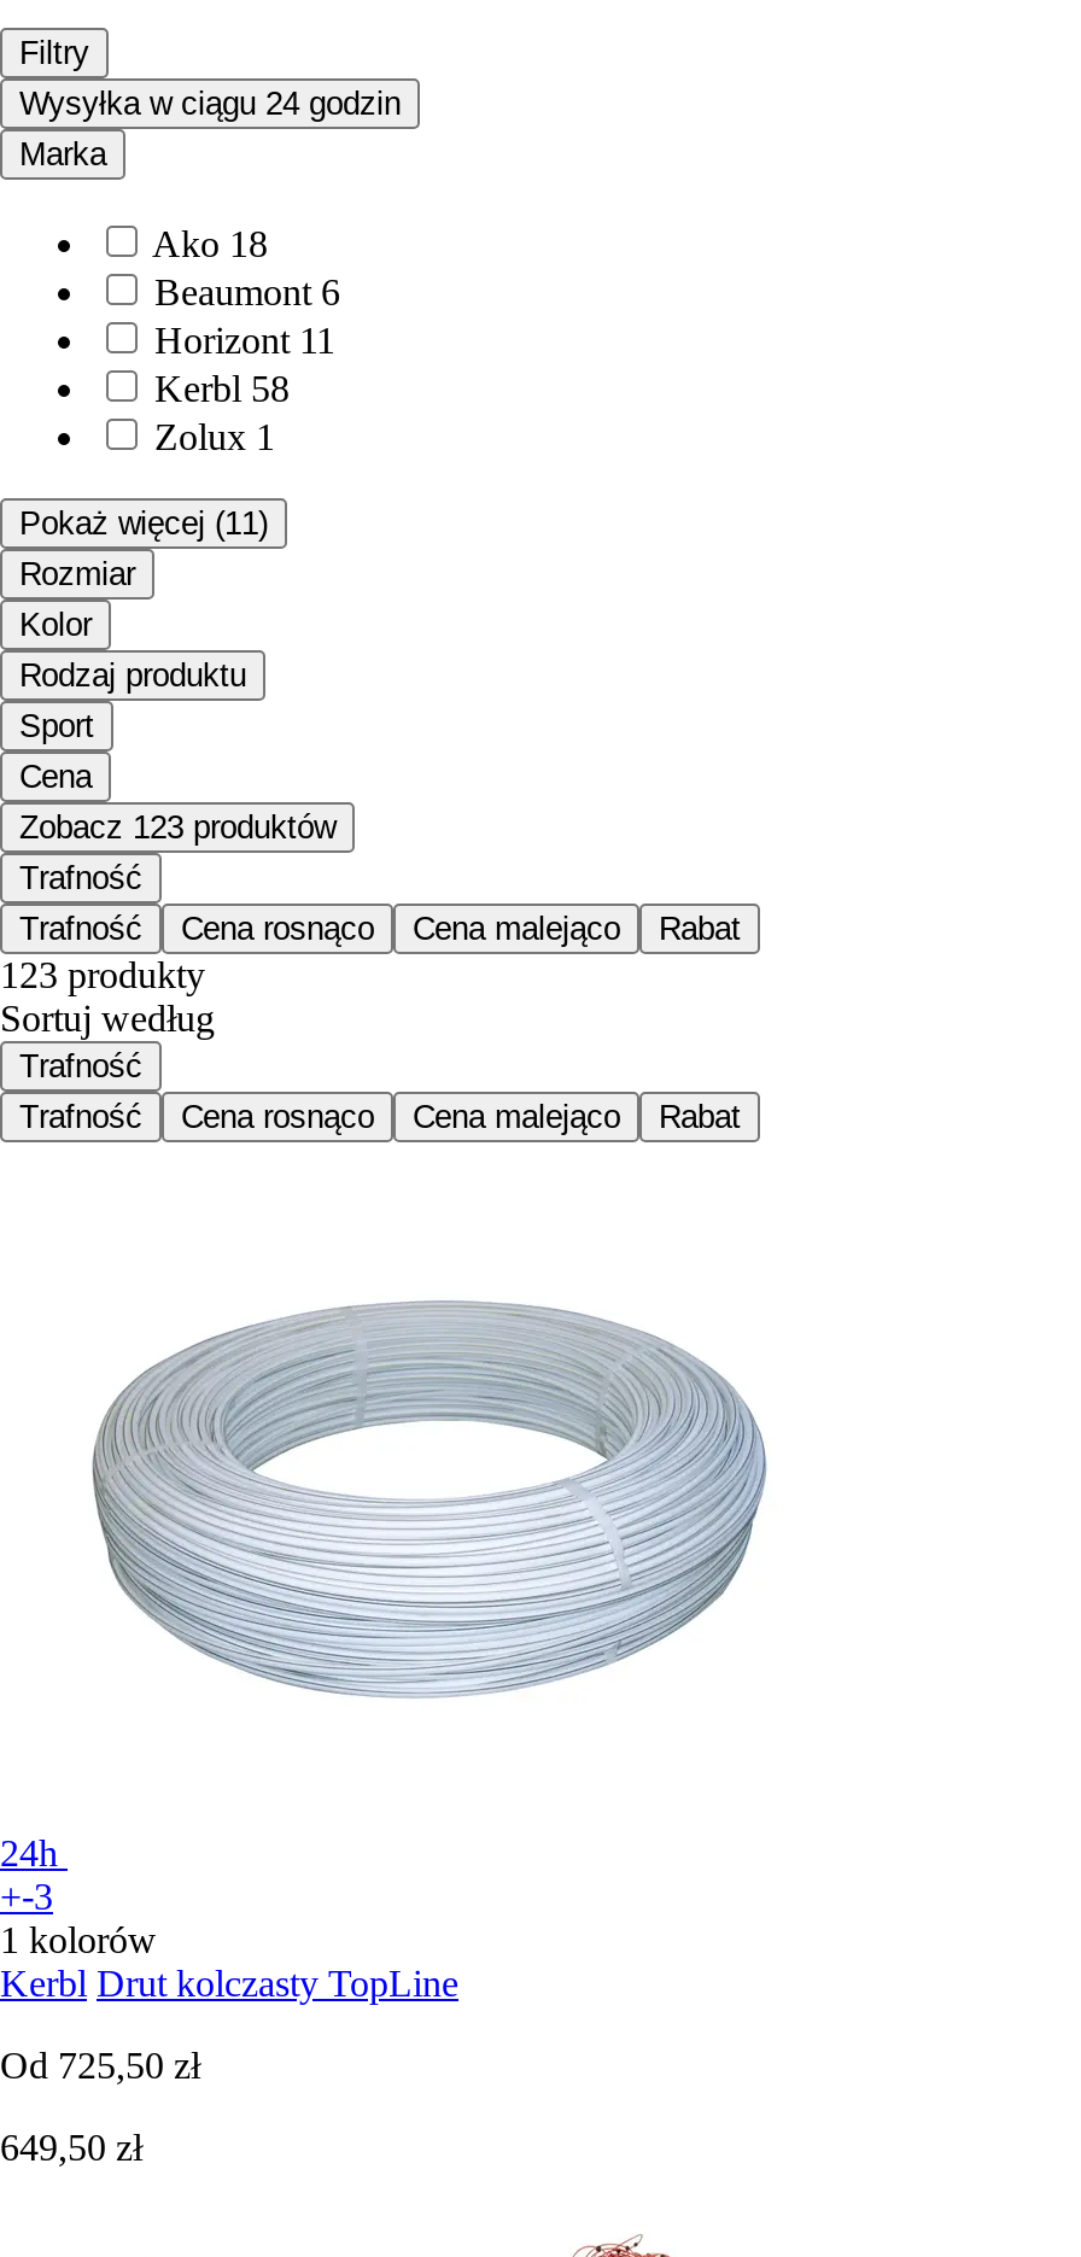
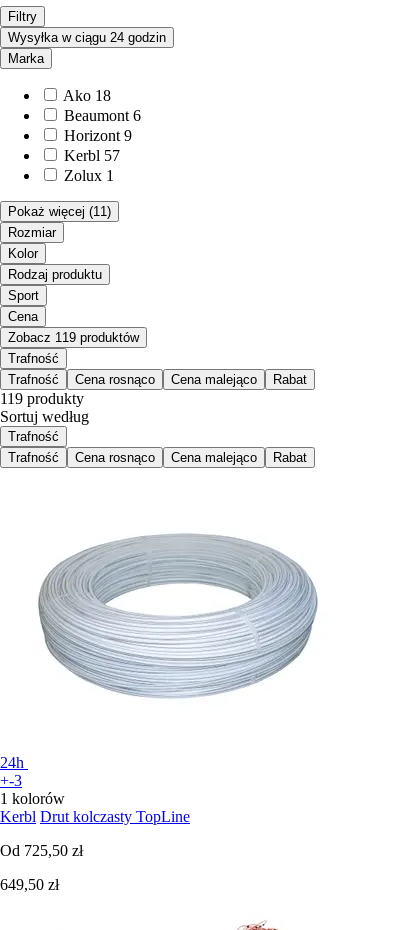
- Horizont 11
+ Horizont 9

- Kerbl 58
+ Kerbl 57

- Zobacz 123 produktów
+ Zobacz 119 produktów

- 123 produkty
+ 119 produkty
